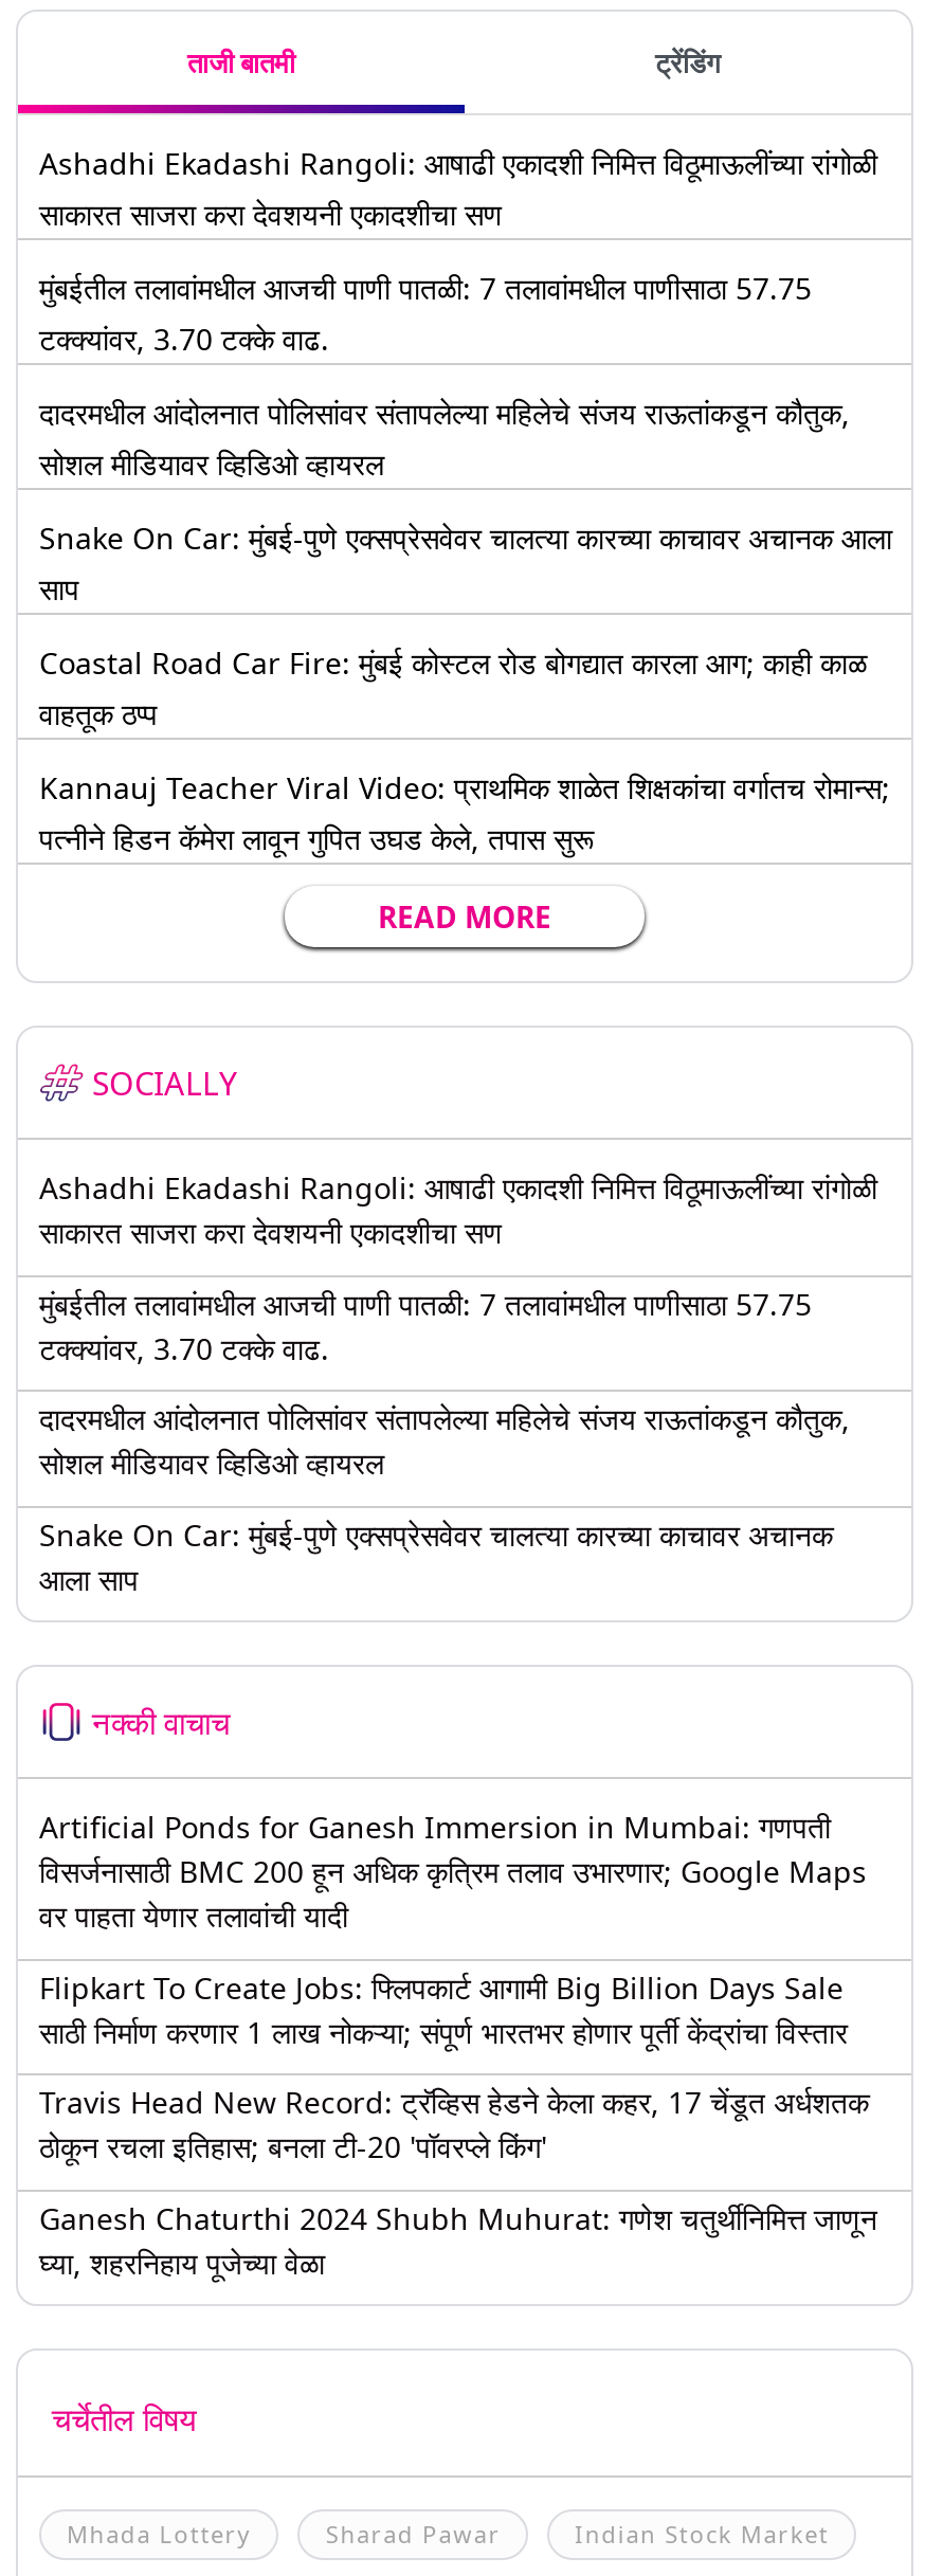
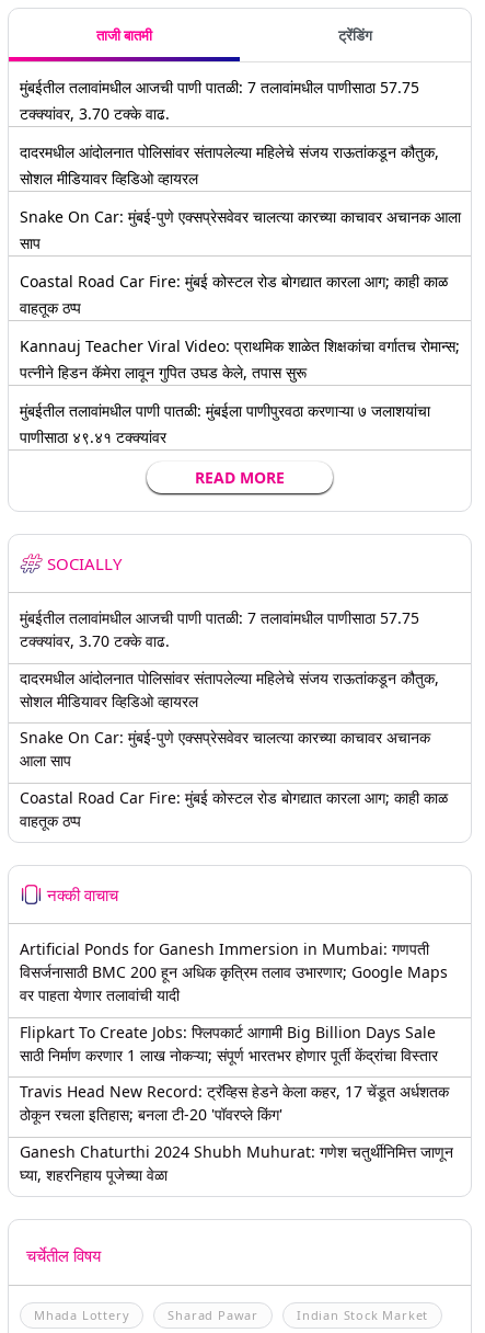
- Ashadhi Ekadashi Rangoli: आषाढी एकादशी निमित्त विठूमाऊलींच्या रांगोळी
- साकारत साजरा करा देवशयनी एकादशीचा सण

moved up: मुंबईतील तलावांमधील आजची पाणी पातळी: 7 तलावांमधील पाणीसाठा 57.75 | टक्क्यांवर, 3.70 टक्के वाढ. | दादरमधील आंदोलनात पोलिसांवर संतापलेल्या महिलेचे संजय राऊतांकडून कौतुक, | ... | Kannauj Teacher Viral Video: प्राथमिक शाळेत शिक्षकांचा वर्गातच रोमान्स; | पत्नीने हिडन कॅमेरा लावून गुपित उघड केले, तपास सुरू

+ मुंबईतील तलावांमधील पाणी पातळी: मुंबईला पाणीपुरवठा करणाऱ्या ७ जलाशयांचा
+ पाणीसाठा ४९.४१ टक्क्यांवर

- Ashadhi Ekadashi Rangoli: आषाढी एकादशी निमित्त विठूमाऊलींच्या रांगोळी
- साकारत साजरा करा देवशयनी एकादशीचा सण

moved up: मुंबईतील तलावांमधील आजची पाणी पातळी: 7 तलावांमधील पाणीसाठा 57.75 | टक्क्यांवर, 3.70 टक्के वाढ. | दादरमधील आंदोलनात पोलिसांवर संतापलेल्या महिलेचे संजय राऊतांकडून कौतुक, | सोशल मीडियावर व्हिडिओ व्हायरल | Snake On Car: मुंबई-पुणे एक्सप्रेसवेवर चालत्या कारच्या काचावर अचानक | आला साप

+ Coastal Road Car Fire: मुंबई कोस्टल रोड बोगद्यात कारला आग; काही काळ
+ वाहतूक ठप्प
